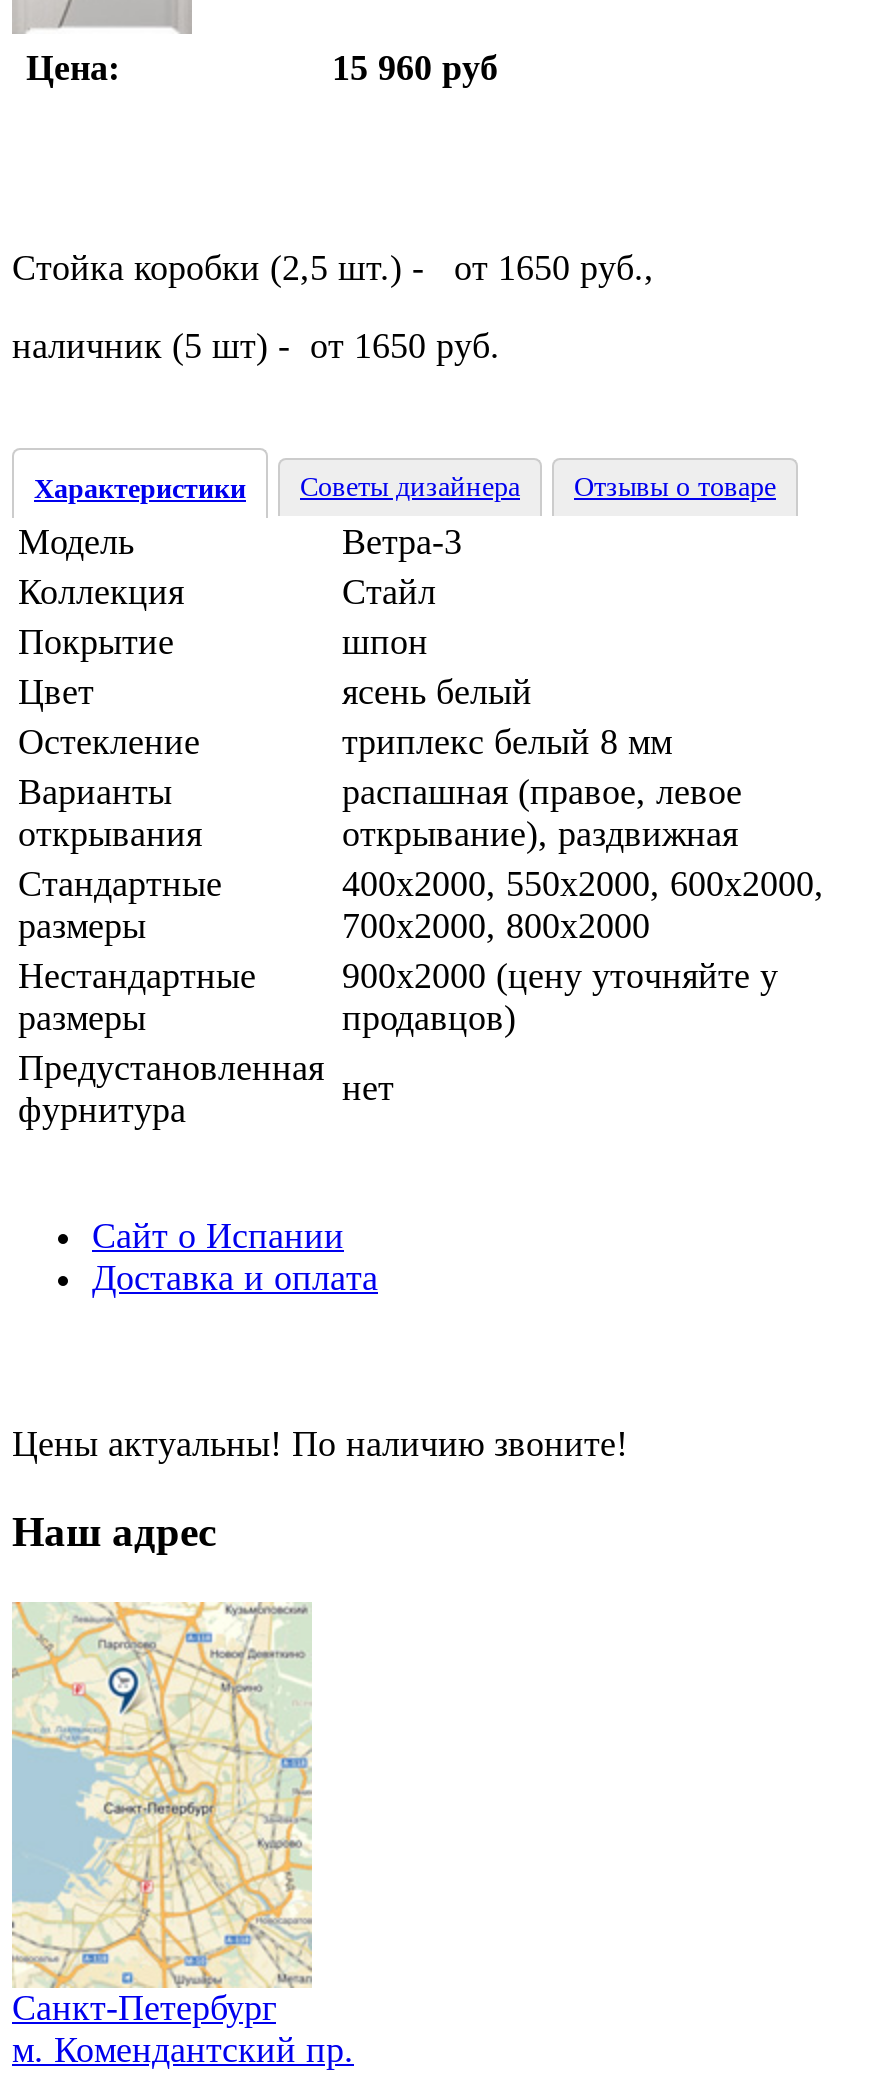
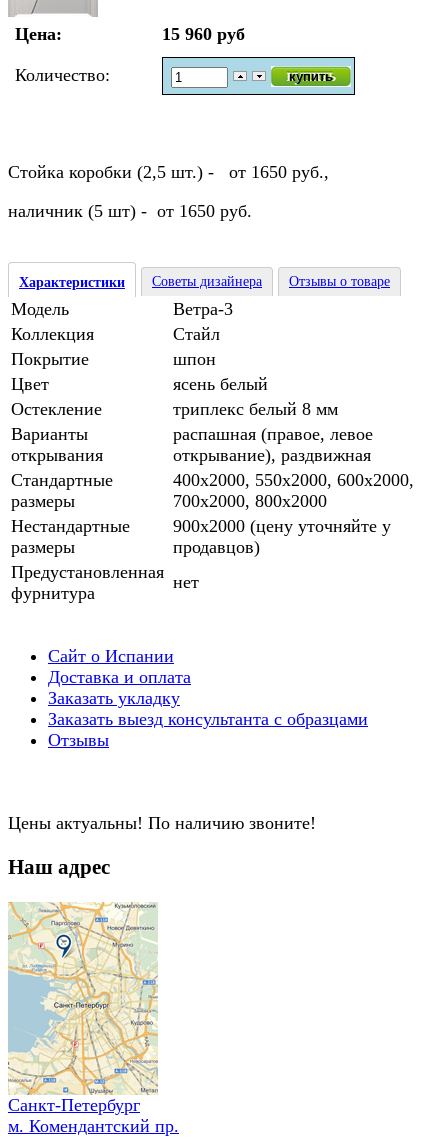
+ Количество:

+ [image]

+ Заказать укладку
+ Заказать выезд консультанта с образцами
+ Отзывы
